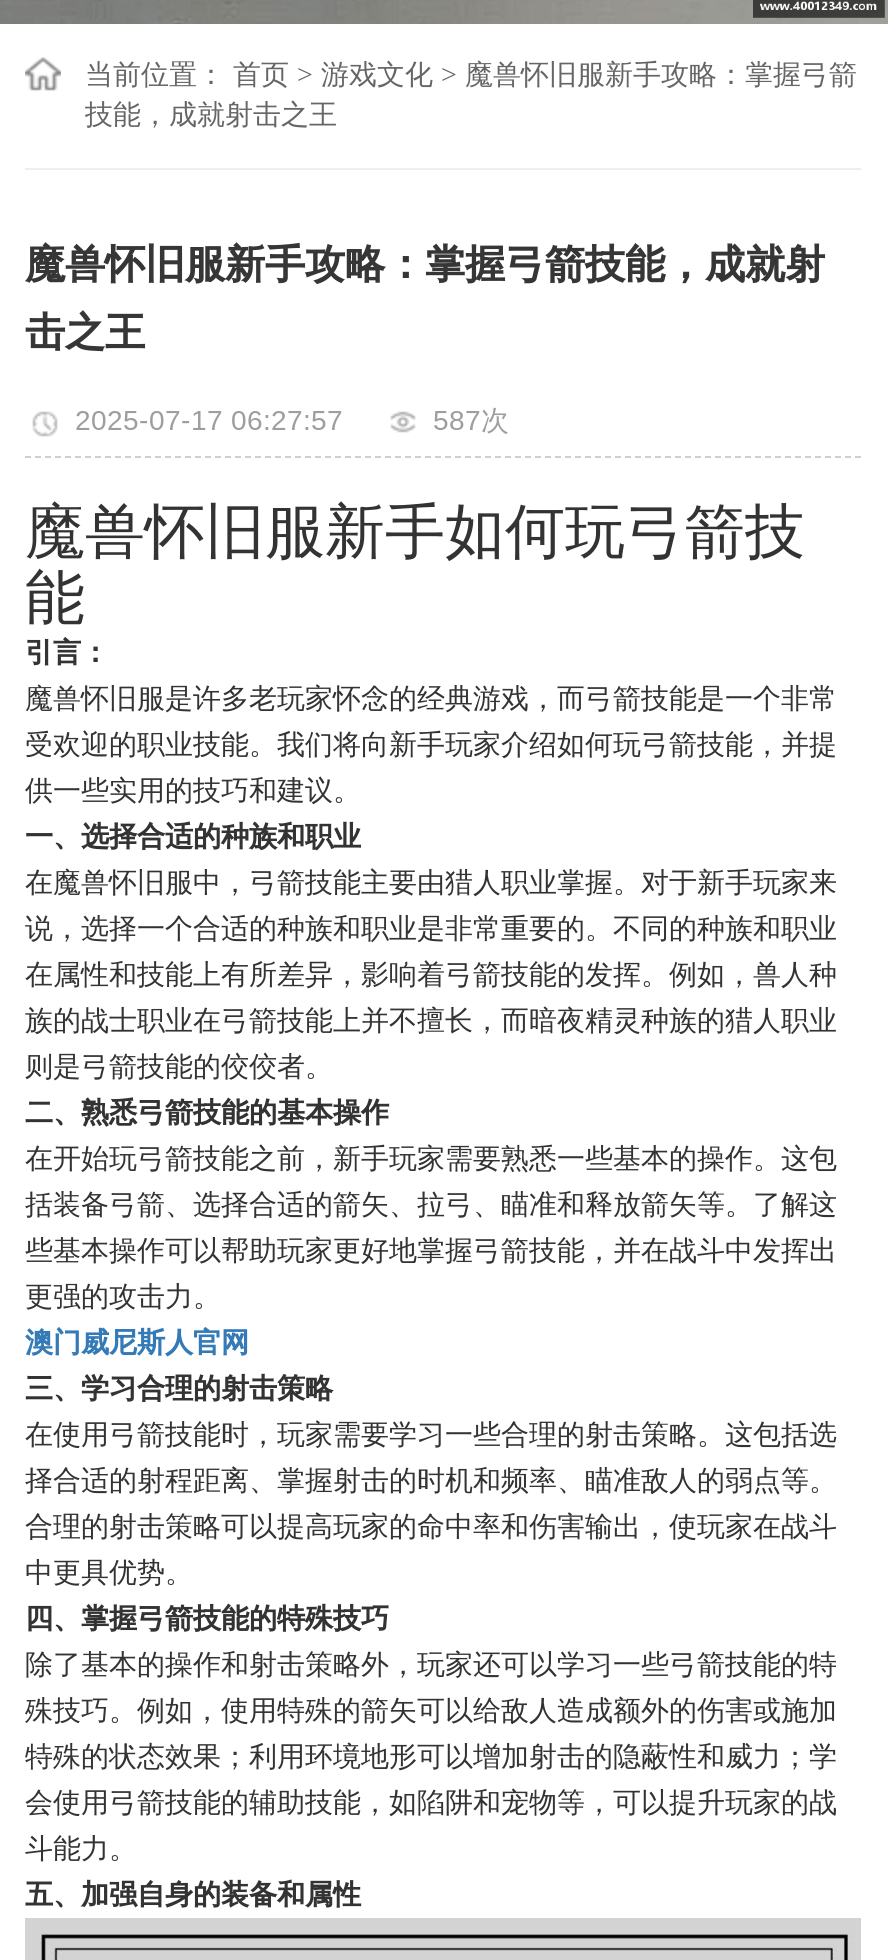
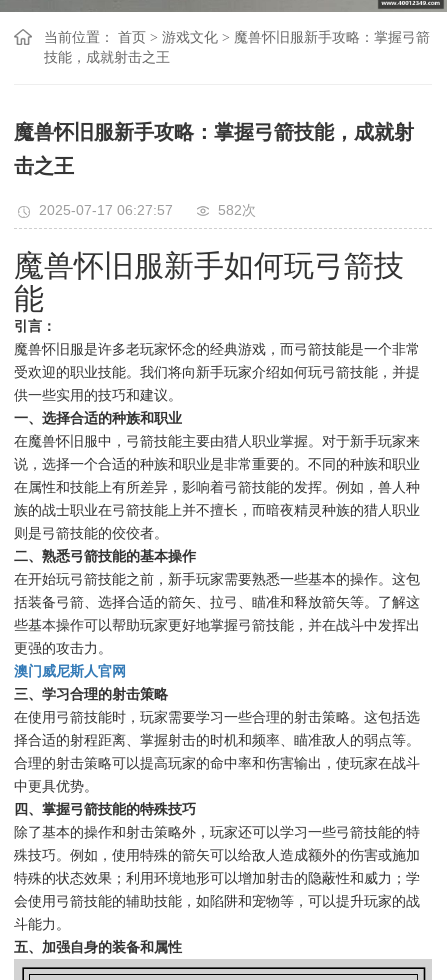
- 587次
+ 582次
